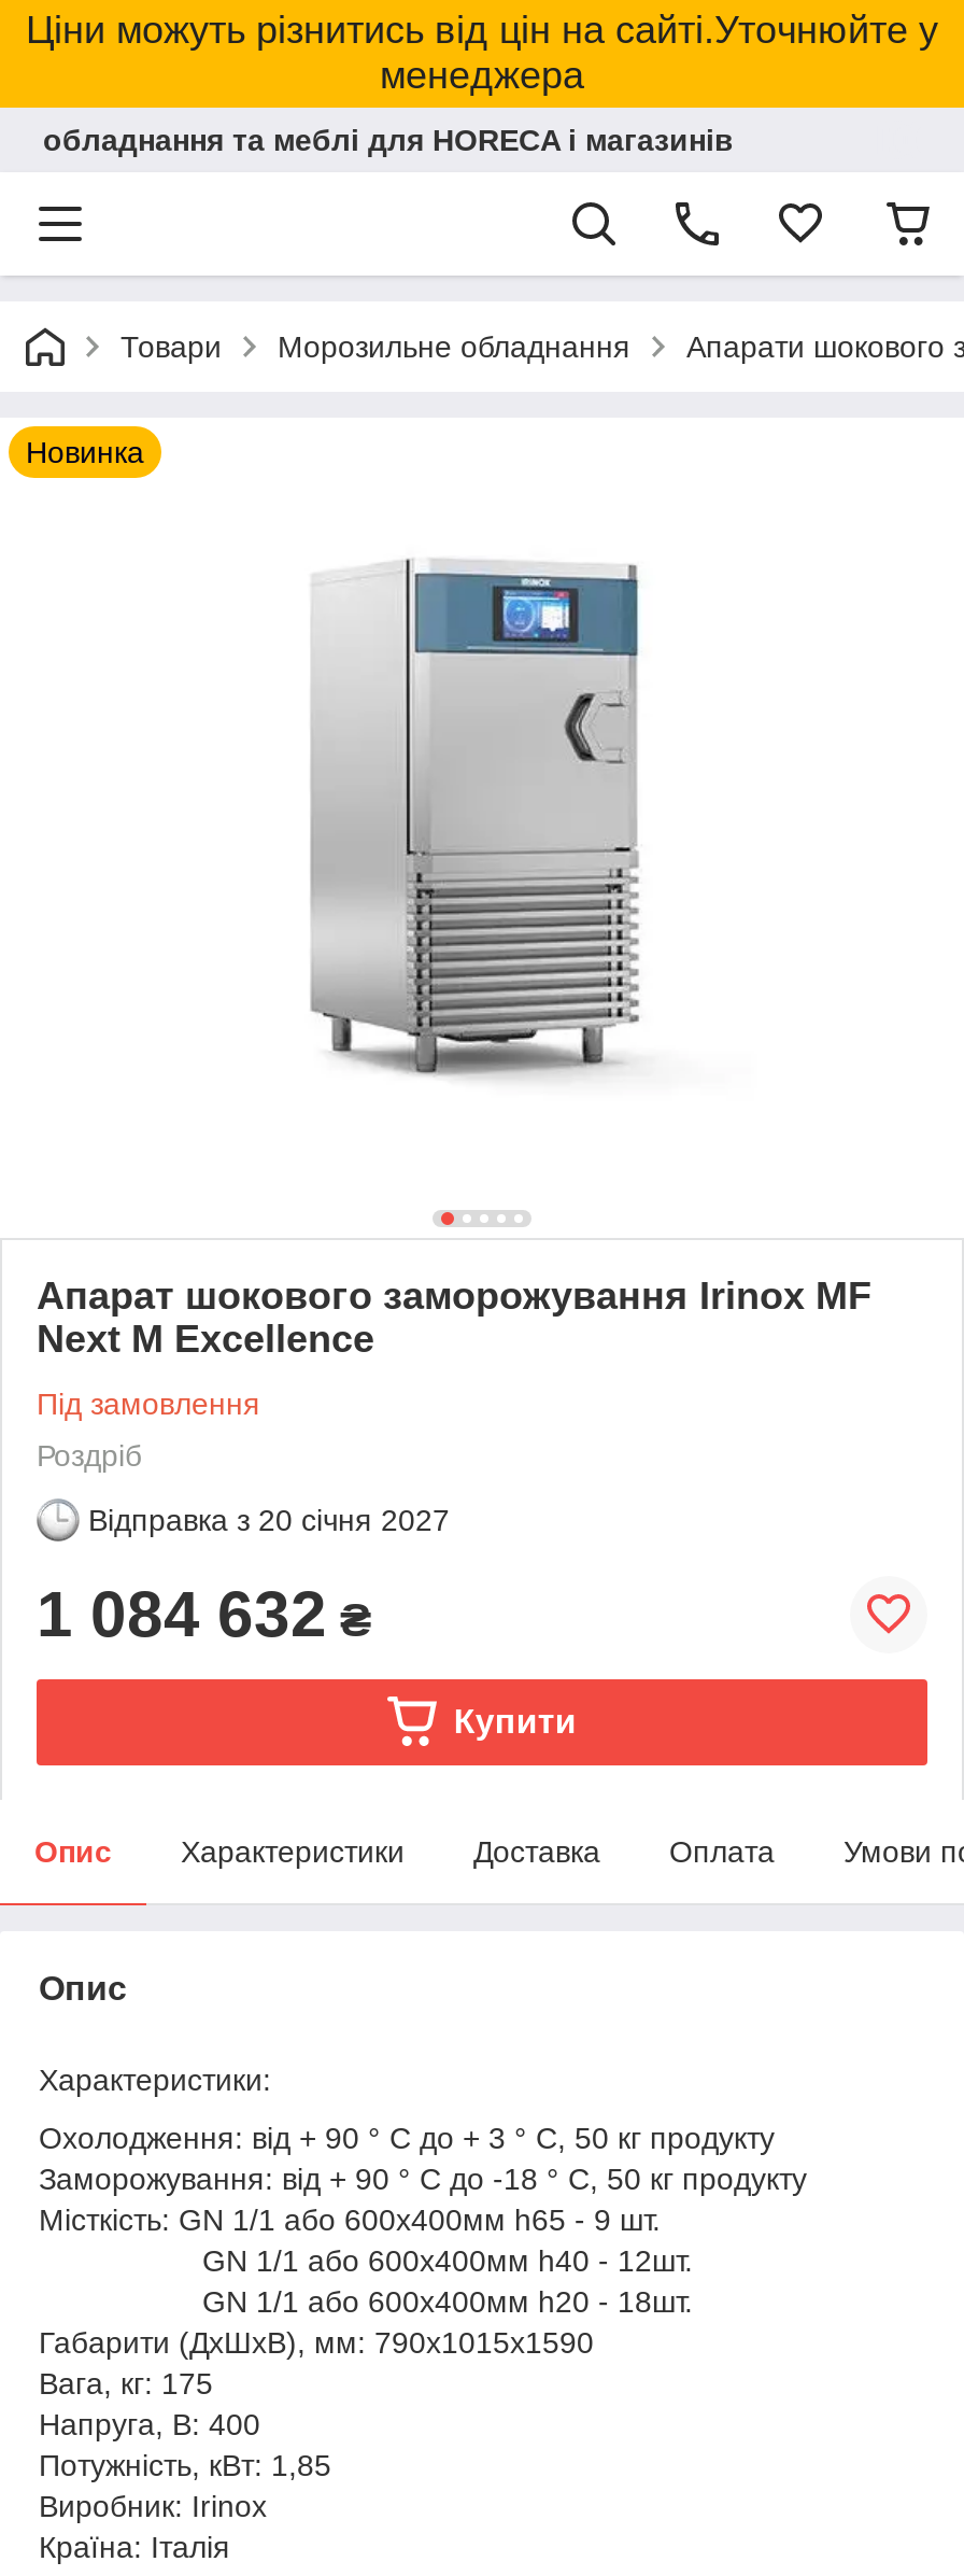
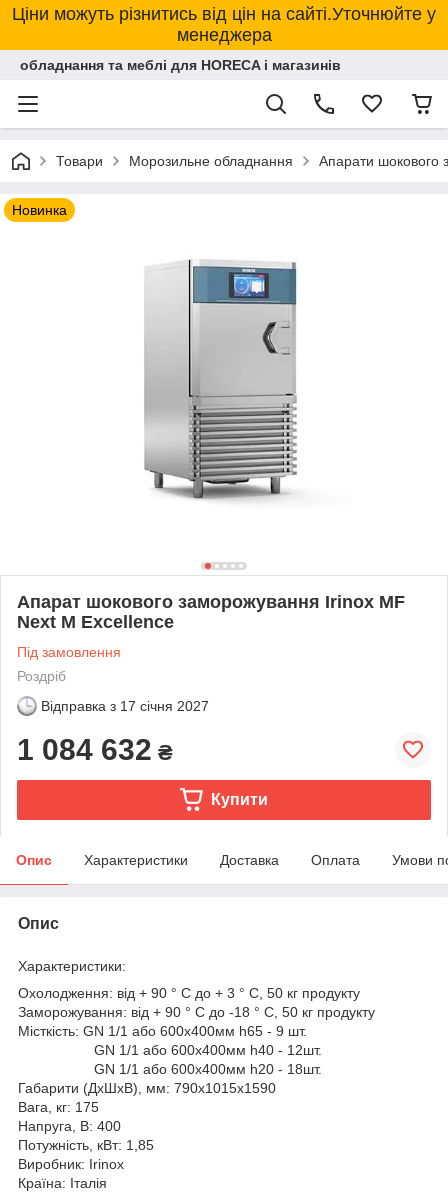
- Відправка з 20 січня 2027
+ Відправка з 17 січня 2027
